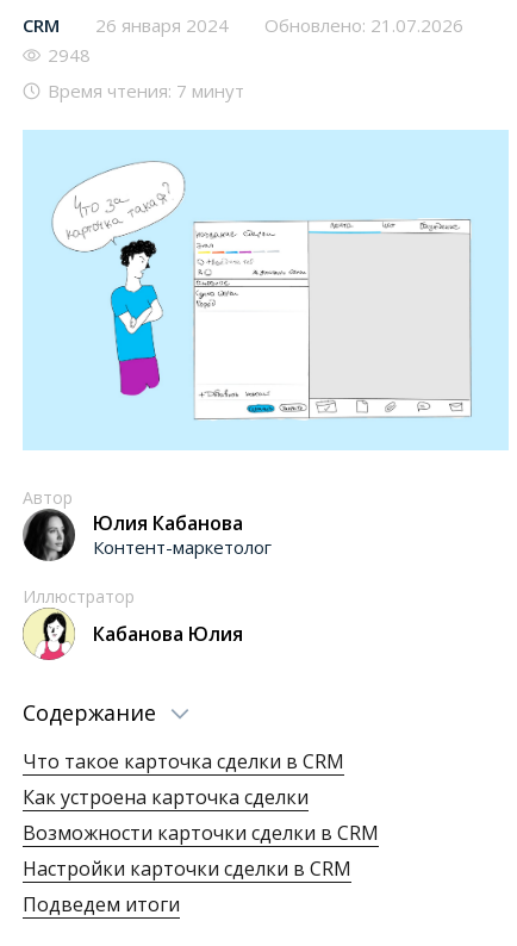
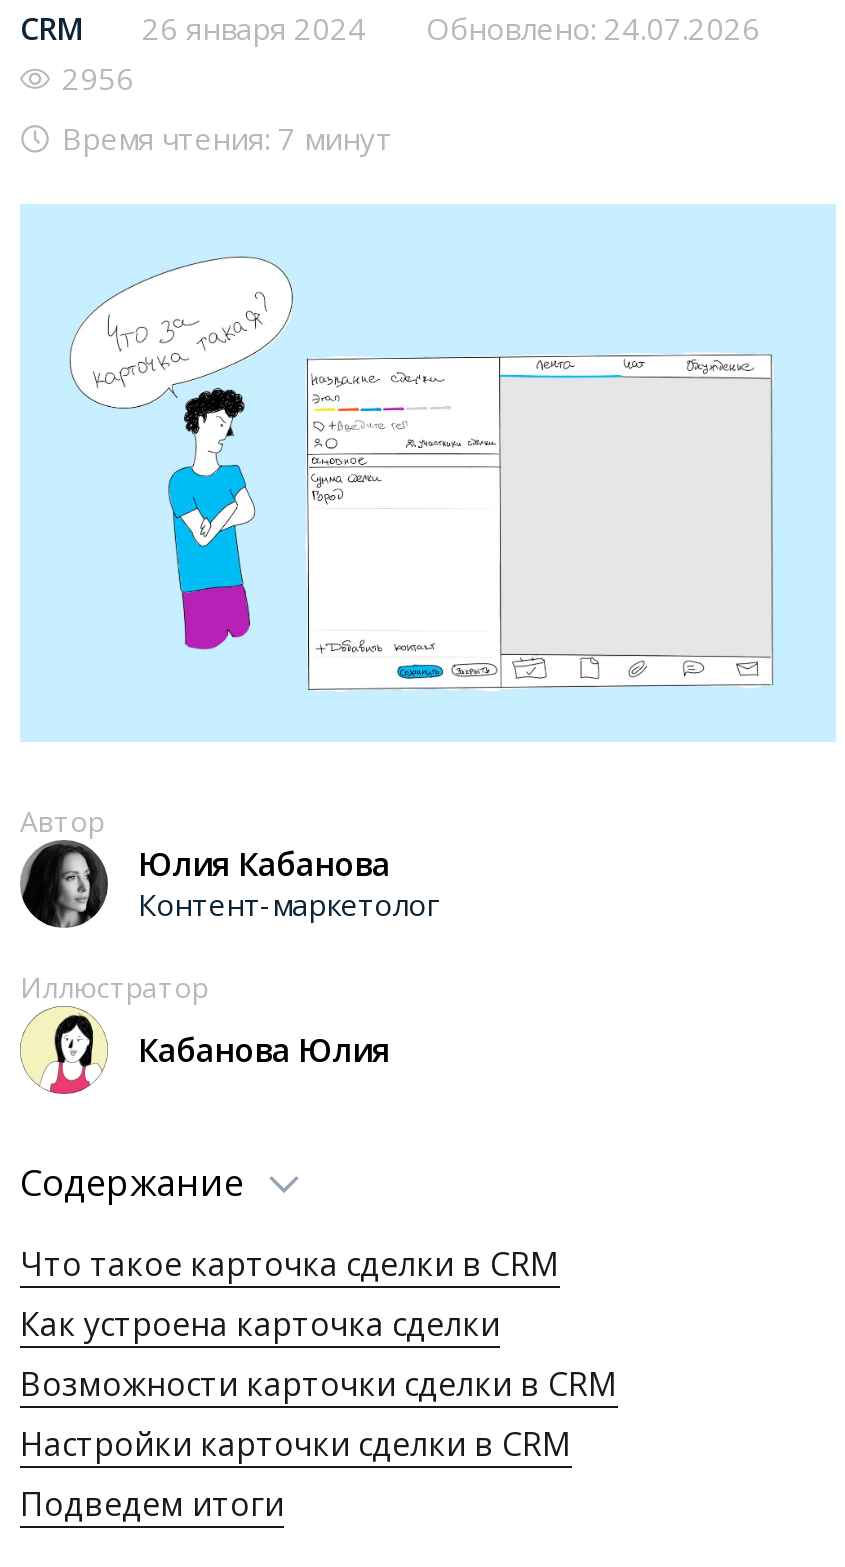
- CRM 26 января 2024 Обновлено: 21.07.2026
+ CRM 26 января 2024 Обновлено: 24.07.2026

- 2948
+ 2956
